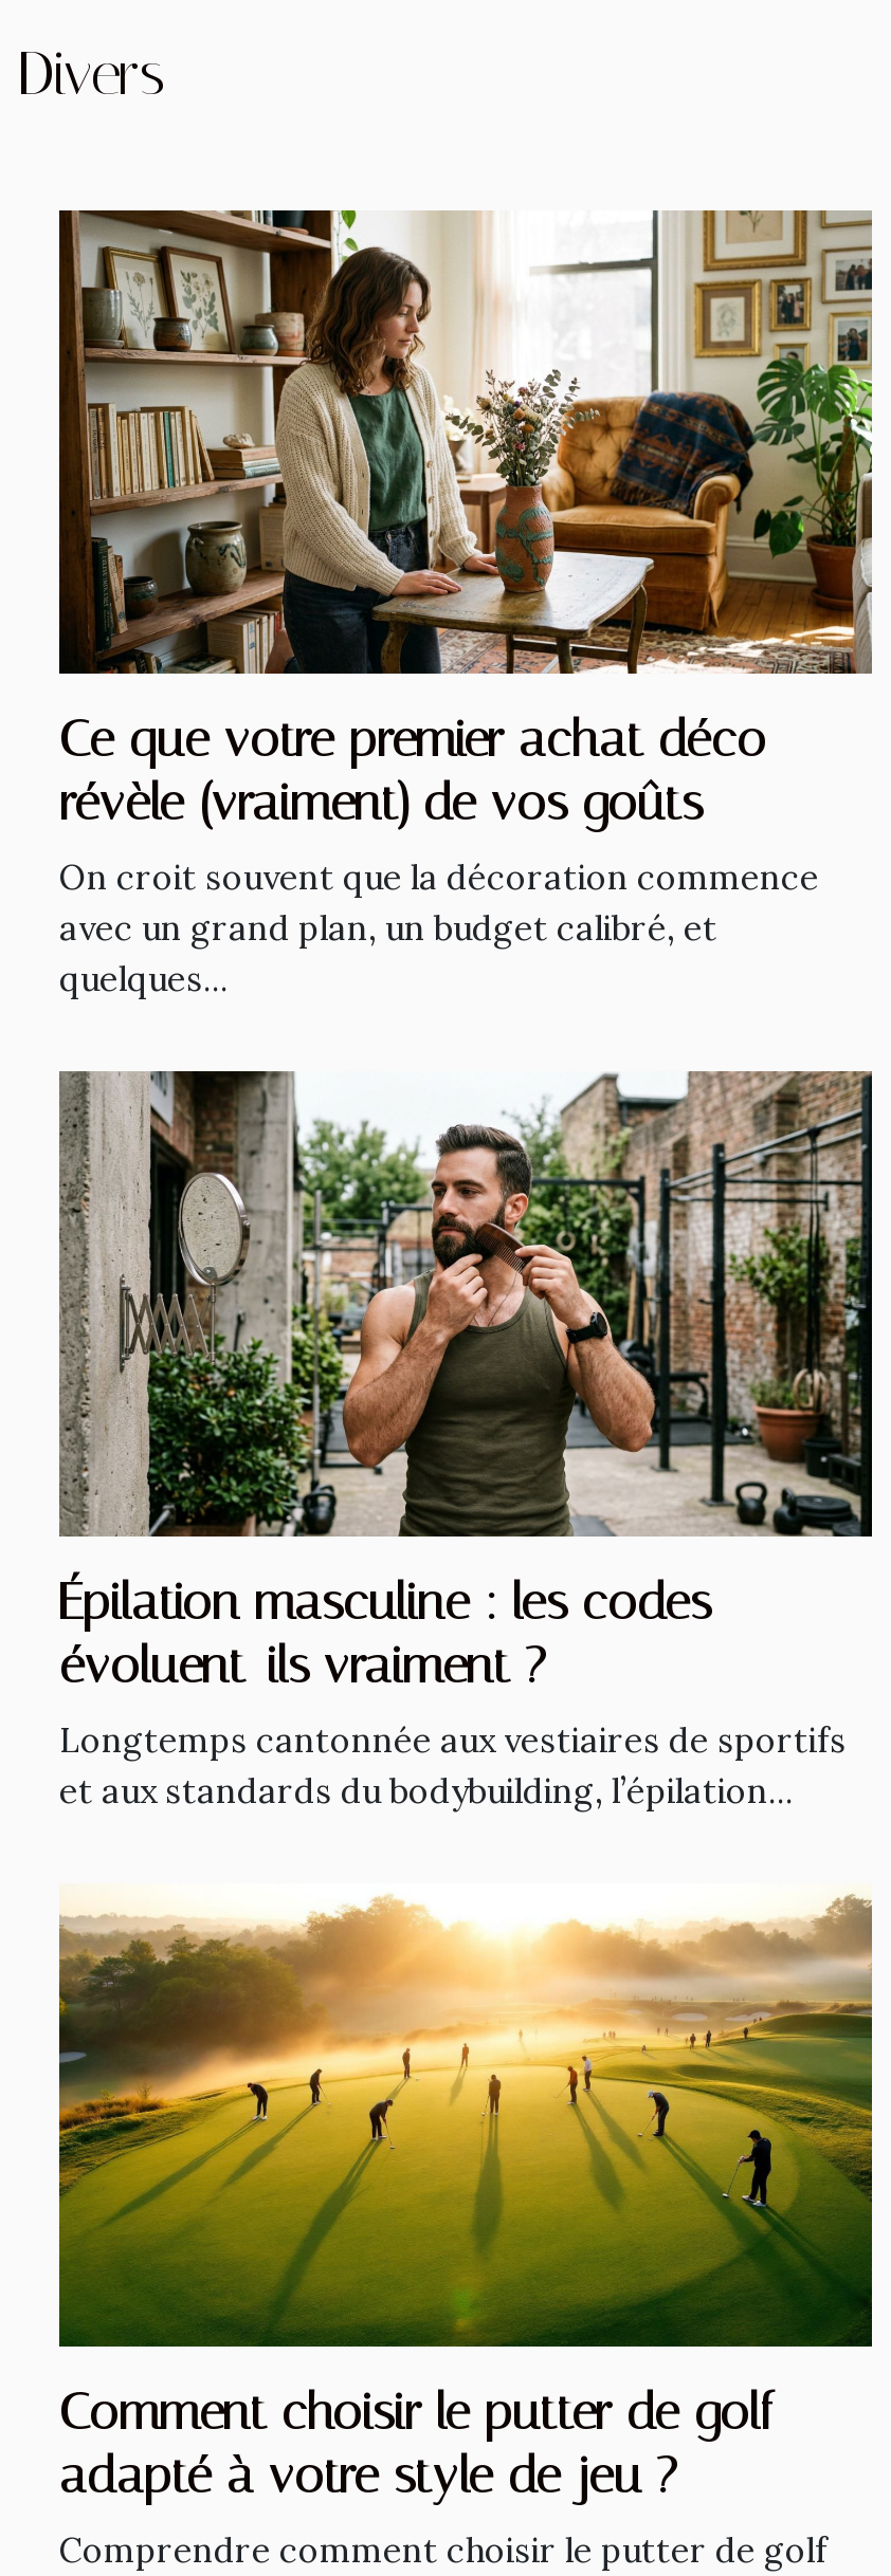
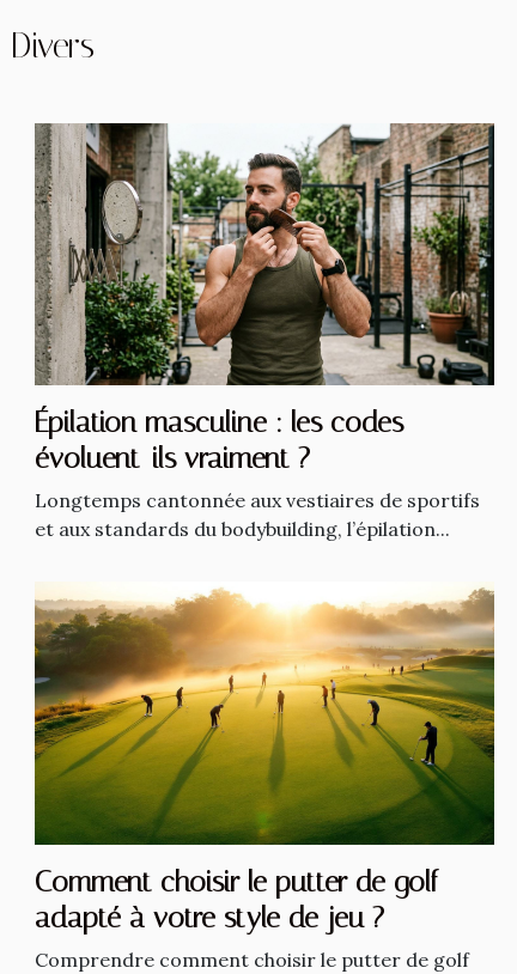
- [image]
- Ce que votre premier achat déco
- révèle (vraiment) de vos goûts
- On croit souvent que la décoration commence
- avec un grand plan, un budget calibré, et
- quelques...
